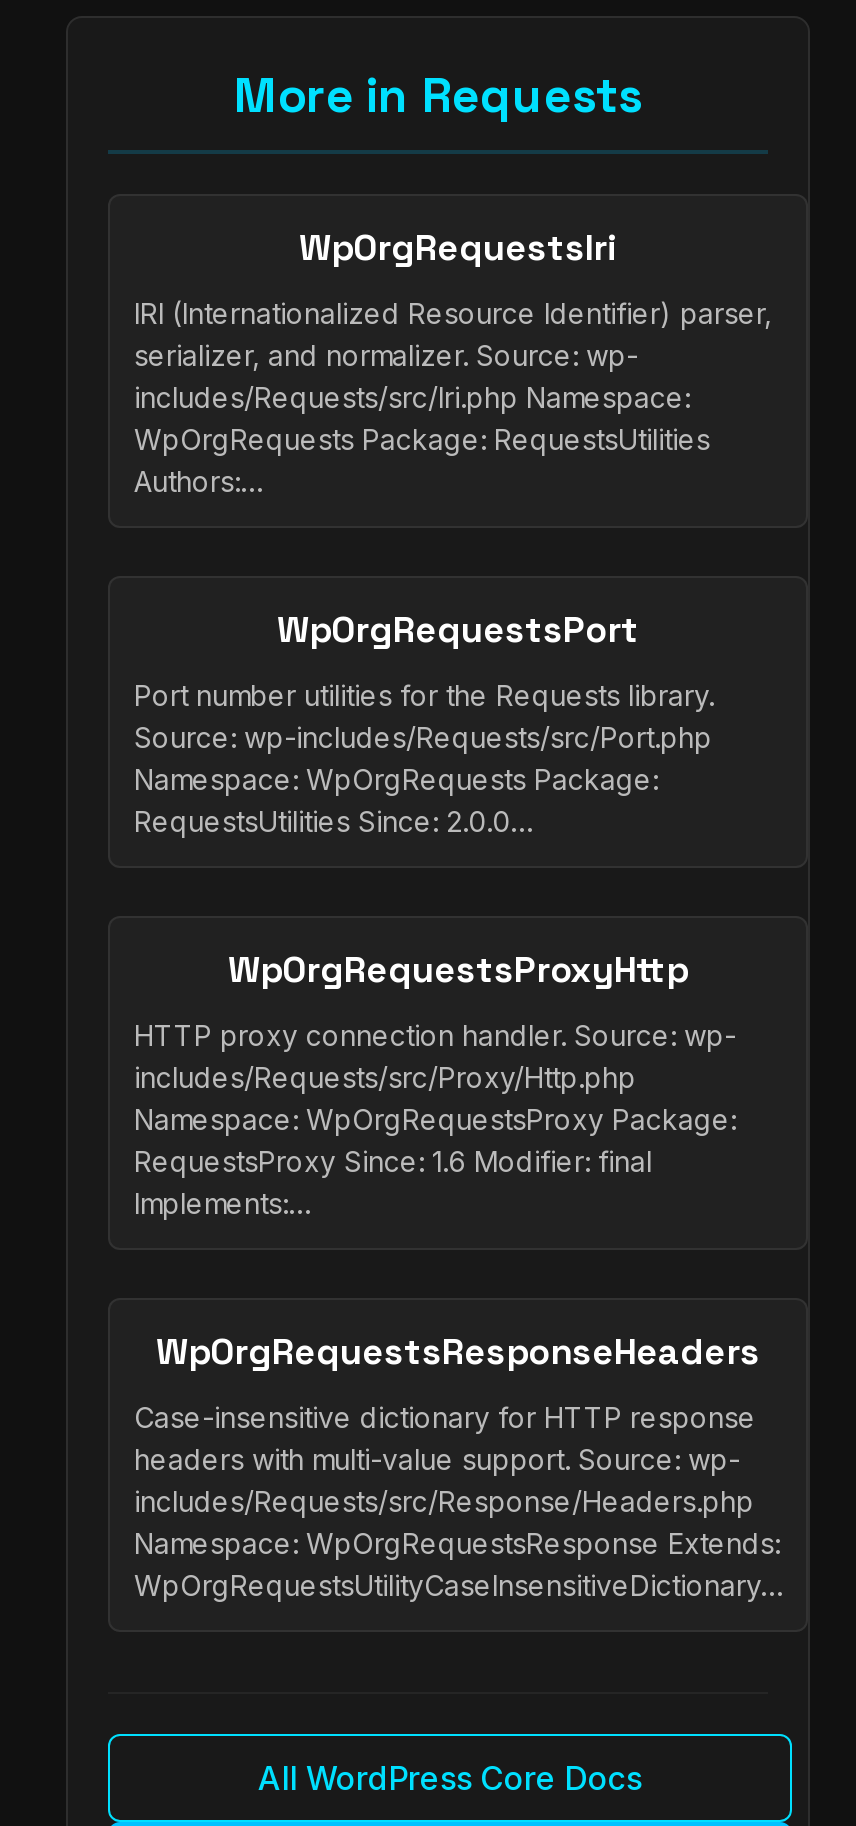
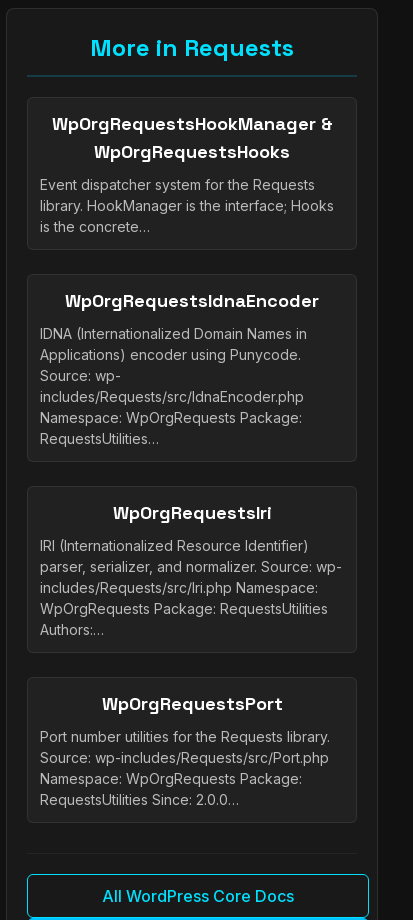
+ WpOrgRequestsHookManager &
+ WpOrgRequestsHooks
+ Event dispatcher system for the Requests
+ library. HookManager is the interface; Hooks
+ is the concrete…
+ WpOrgRequestsIdnaEncoder
+ IDNA (Internationalized Domain Names in
+ Applications) encoder using Punycode.
+ Source: wp-
+ includes/Requests/src/IdnaEncoder.php
+ Namespace: WpOrgRequests Package:
+ RequestsUtilities…

moved down: WpOrgRequestsIri

moved down: includes/Requests/src/Iri.php Namespace: | WpOrgRequests Package: RequestsUtilities | Authors:… | WpOrgRequestsPort | Port number utilities for the Requests library. | Source: wp-includes/Requests/src/Port.php | Namespace: WpOrgRequests Package: | RequestsUtilities Since: 2.0.0…

- WpOrgRequestsProxyHttp
- HTTP proxy connection handler. Source: wp-
- includes/Requests/src/Proxy/Http.php
- Namespace: WpOrgRequestsProxy Package:
- RequestsProxy Since: 1.6 Modifier: final
- Implements:…
- WpOrgRequestsResponseHeaders
- Case-insensitive dictionary for HTTP response
- headers with multi-value support. Source: wp-
- includes/Requests/src/Response/Headers.php
- Namespace: WpOrgRequestsResponse Extends:
- WpOrgRequestsUtilityCaseInsensitiveDictionary…
